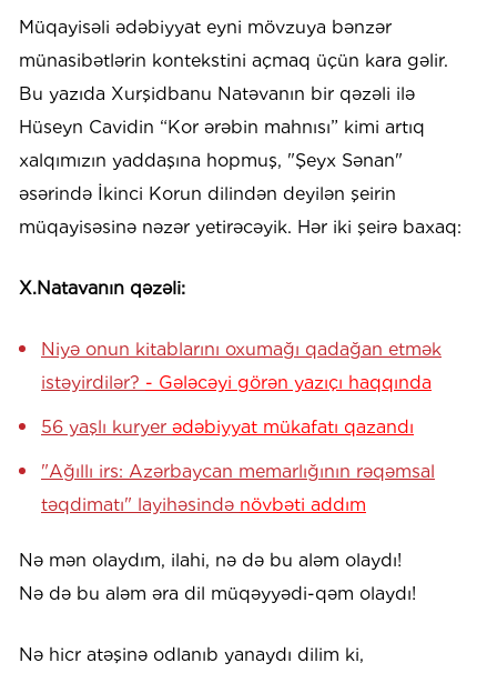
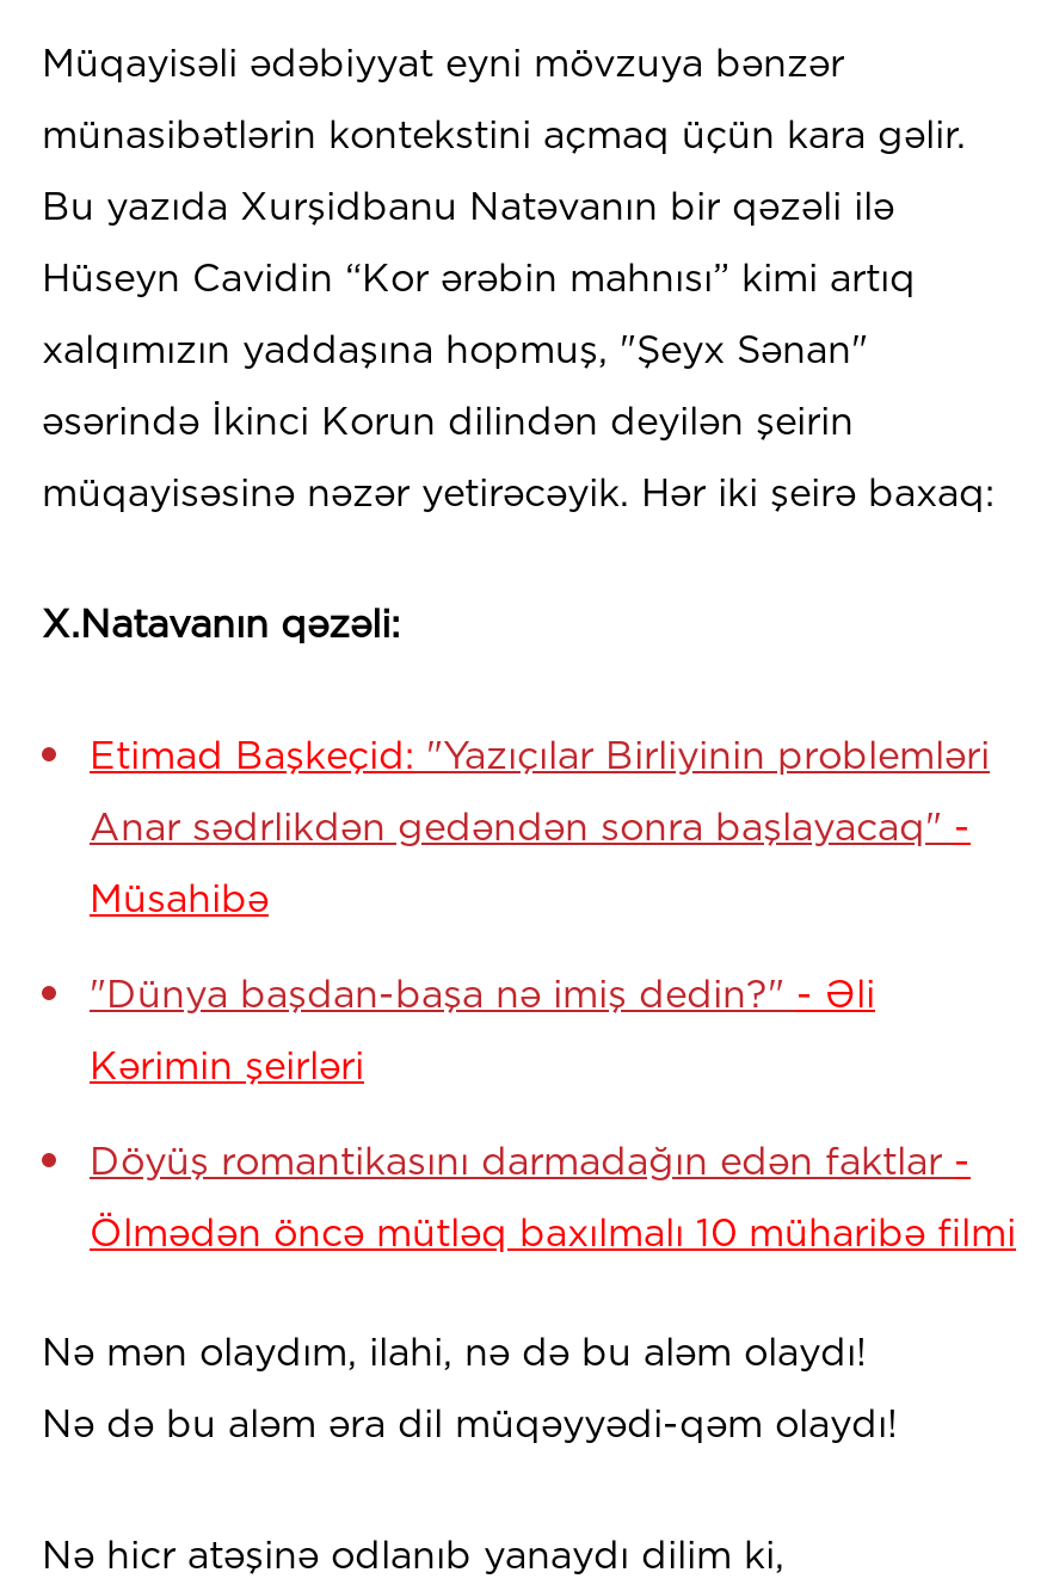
- Niyə onun kitablarını oxumağı qadağan etmək
- istəyirdilər? - Gələcəyi görən yazıçı haqqında
- 56 yaşlı kuryer ədəbiyyat mükafatı qazandı
- "Ağıllı irs: Azərbaycan memarlığının rəqəmsal
- təqdimatı" layihəsində növbəti addım
+ Etimad Başkeçid: "Yazıçılar Birliyinin problemləri
+ Anar sədrlikdən gedəndən sonra başlayacaq" -
+ Müsahibə
+ "Dünya başdan-başa nə imiş dedin?" - Əli
+ Kərimin şeirləri
+ Döyüş romantikasını darmadağın edən faktlar -
+ Ölmədən öncə mütləq baxılmalı 10 müharibə filmi
